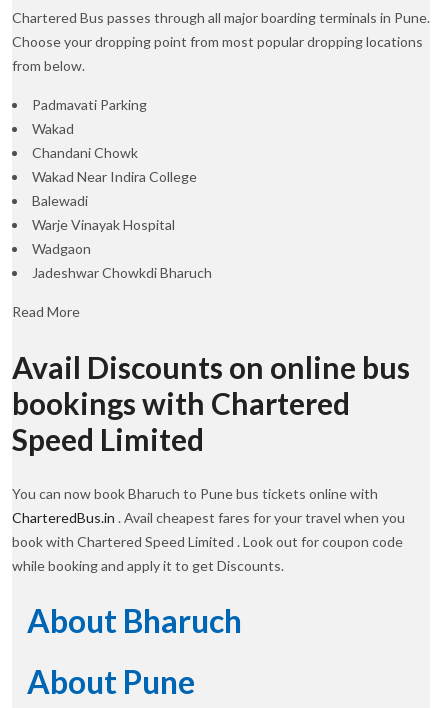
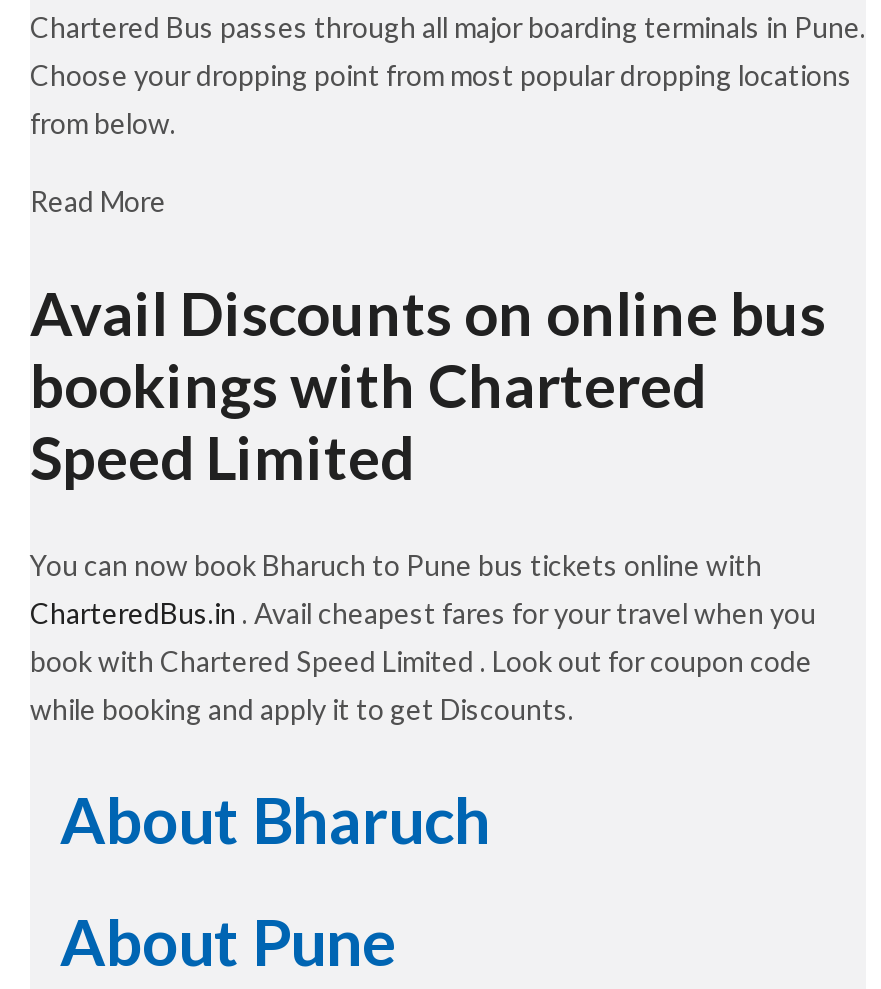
- Padmavati Parking
- Wakad
- Chandani Chowk
- Wakad Near Indira College
- Balewadi
- Warje Vinayak Hospital
- Wadgaon
- Jadeshwar Chowkdi Bharuch
